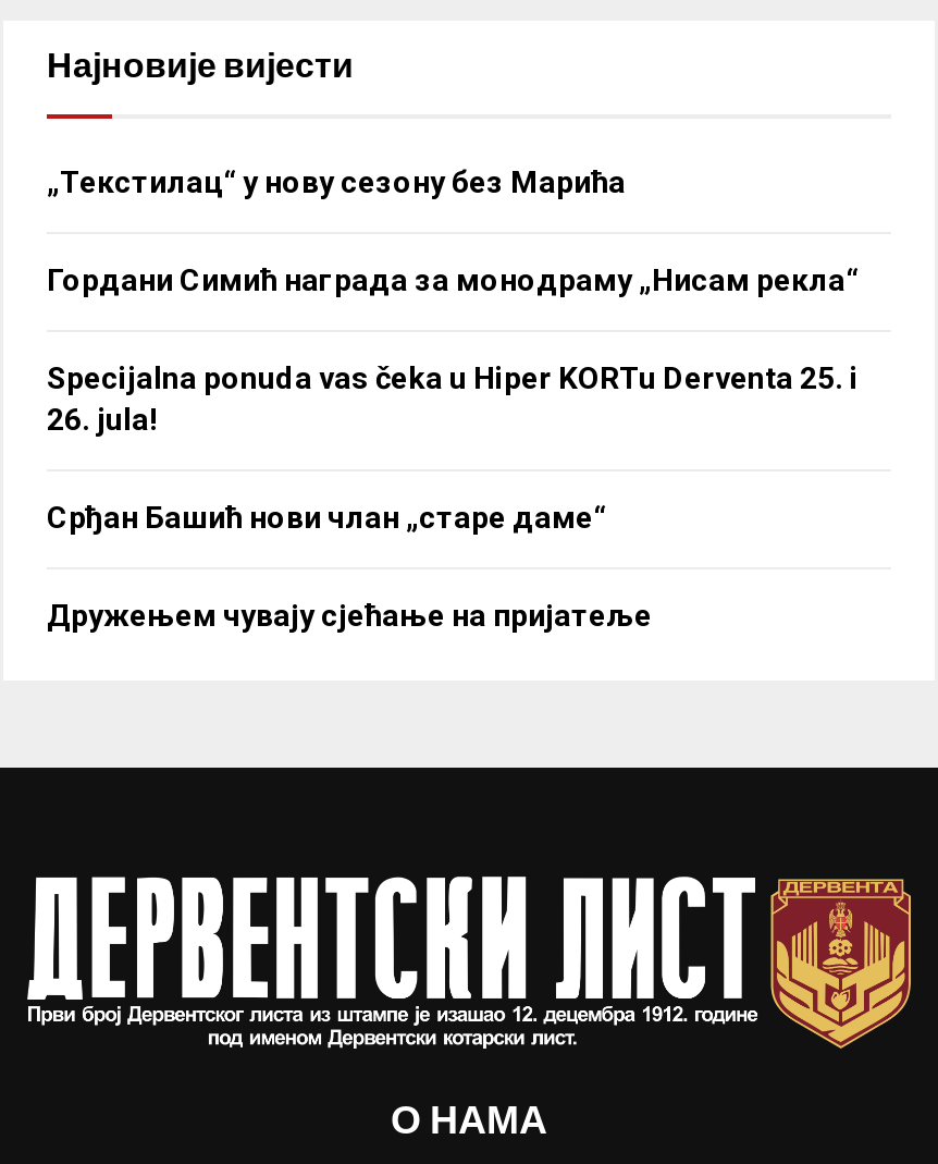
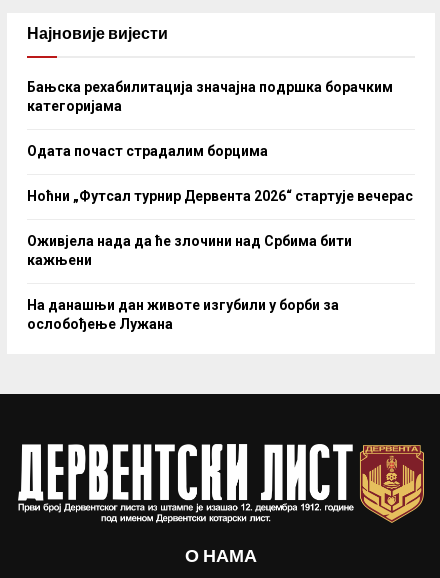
- „Текстилац“ у нову сезону без Марића
+ Бањска рехабилитација значајна подршка борачким
+ категоријама

- Гордани Симић награда за монодраму „Нисам рекла“
+ Одата почаст страдалим борцима

- Specijalna ponuda vas čeka u Hiper KORTu Derventa 25. i
- 26. jula!
+ Ноћни „Футсал турнир Дервента 2026“ стартује вечерас

- Срђан Башић нови члан „старе даме“
+ Оживјела нада да ће злочини над Србима бити
+ кажњени

- Дружењем чувају сјећање на пријатеље
+ На данашњи дан животе изгубили у борби за
+ ослобођење Лужана
